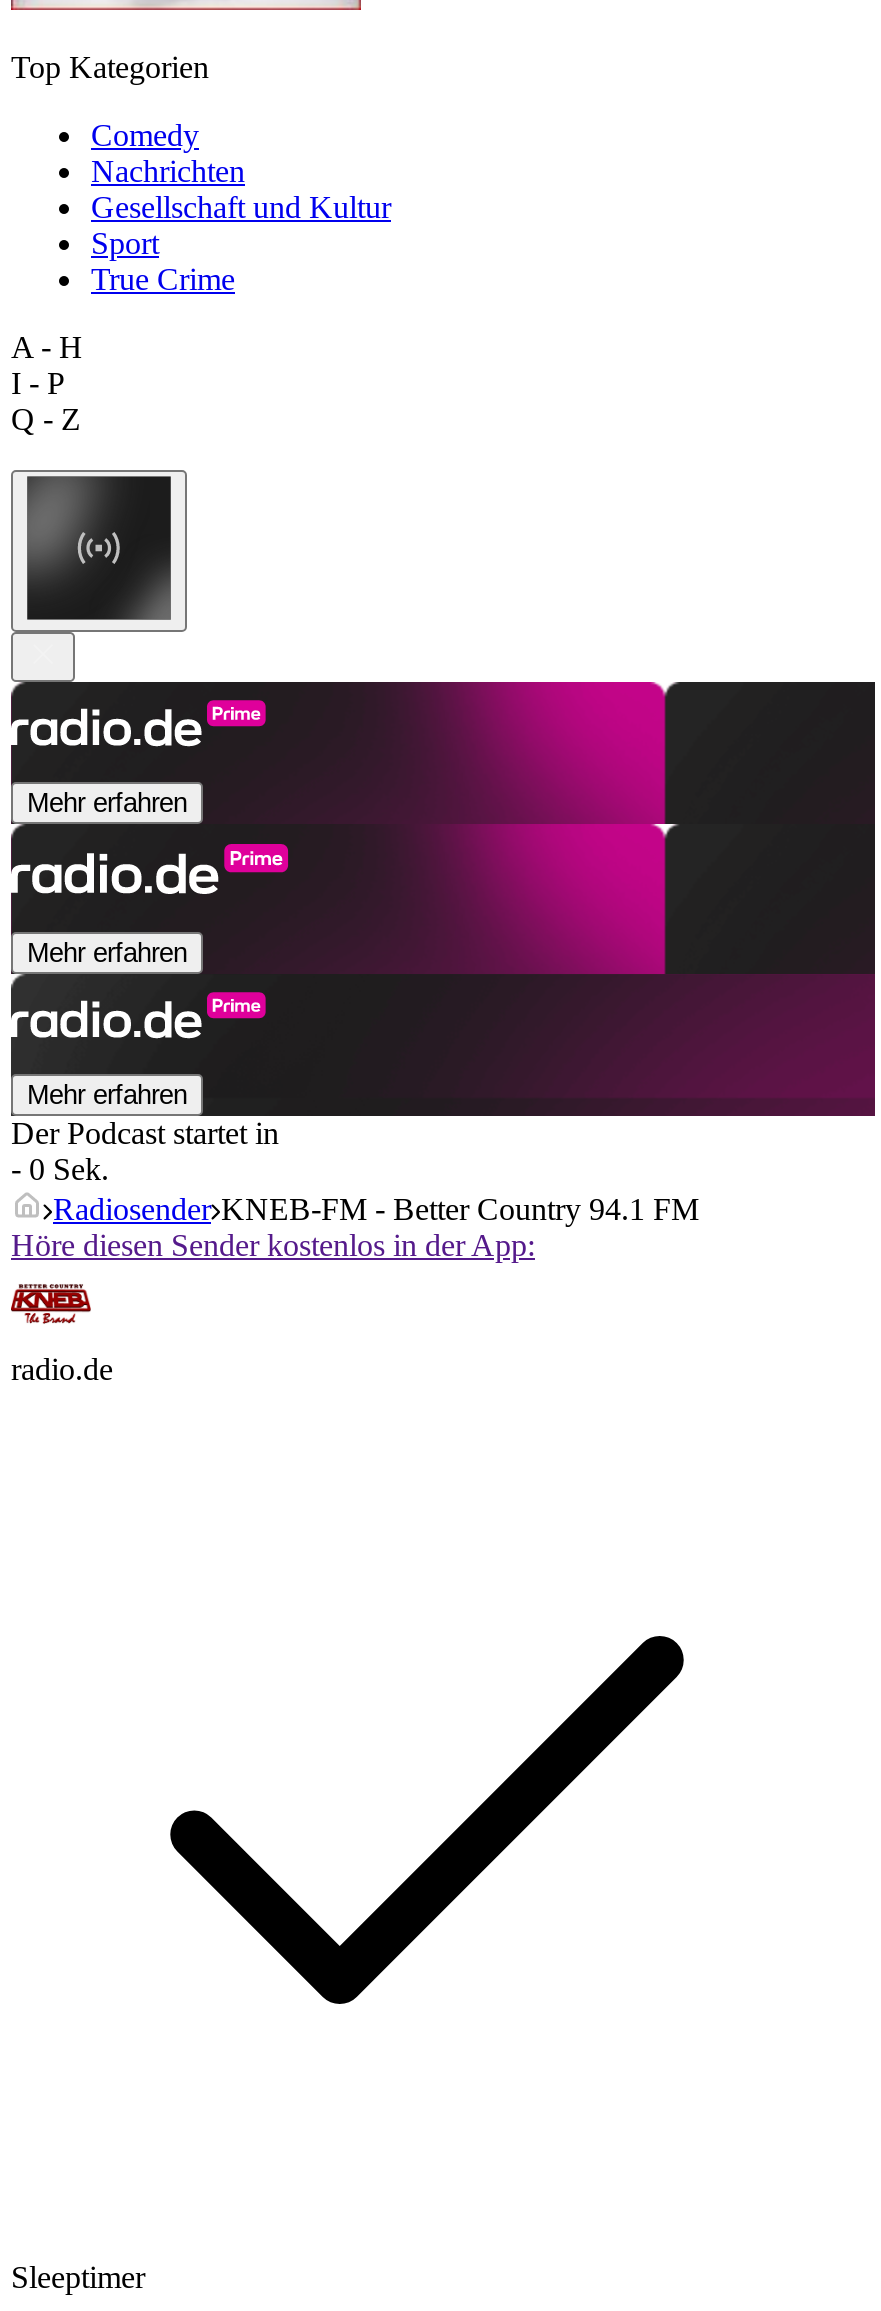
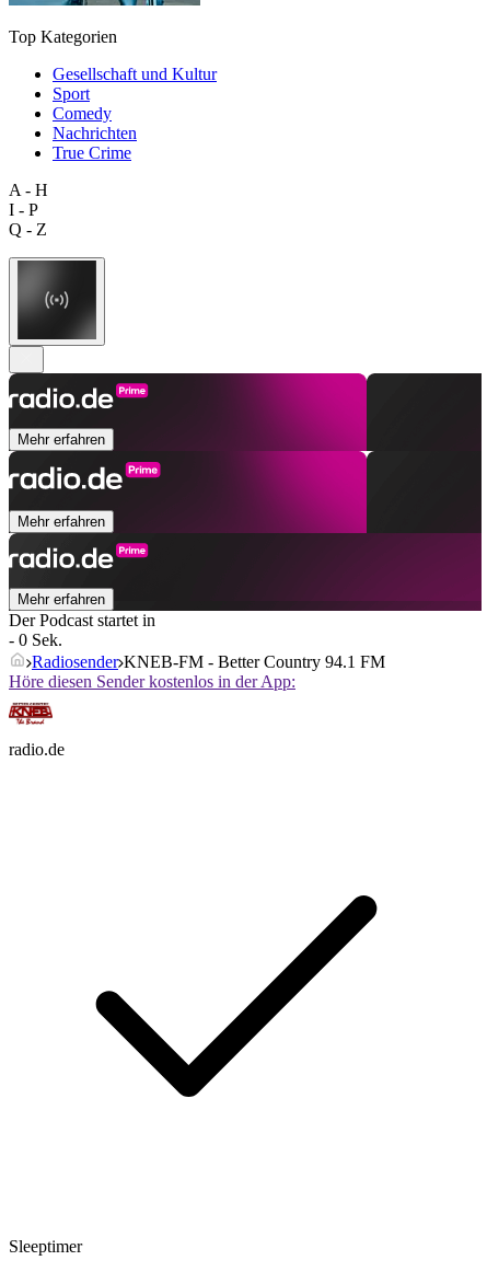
moved down: Comedy | Nachrichten

moved up: Gesellschaft und Kultur | Sport
